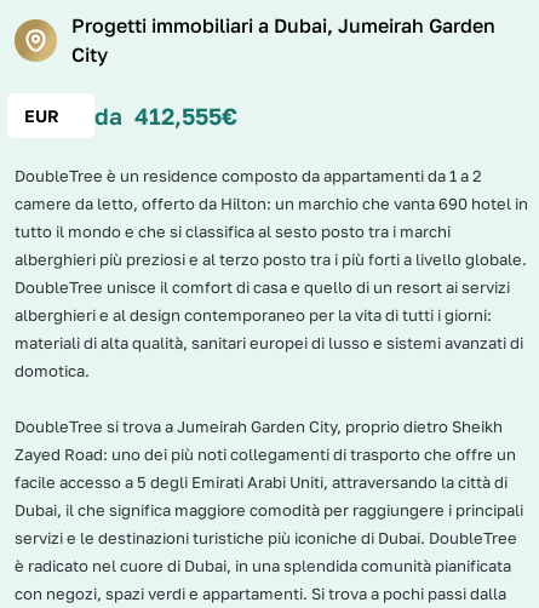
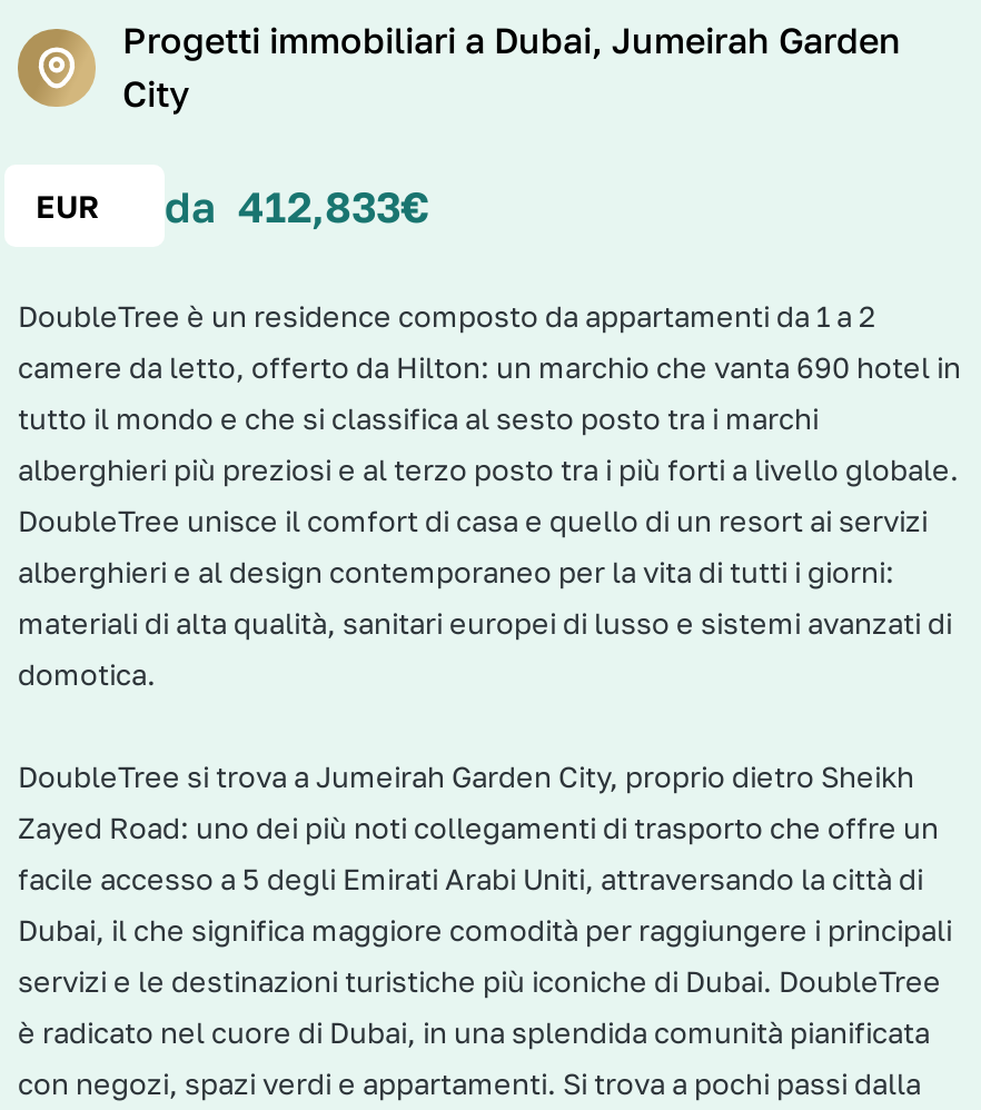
- da 412,555€
+ da 412,833€
